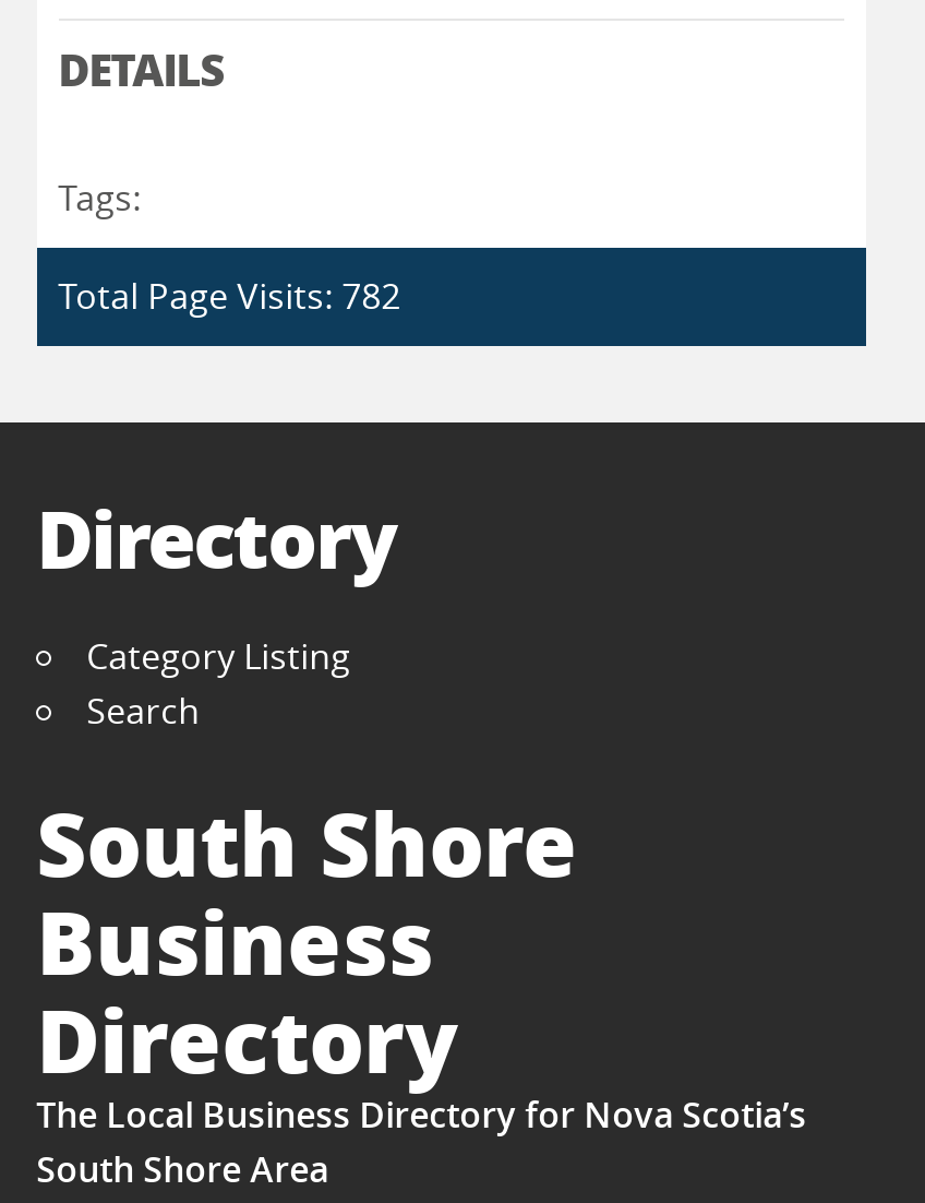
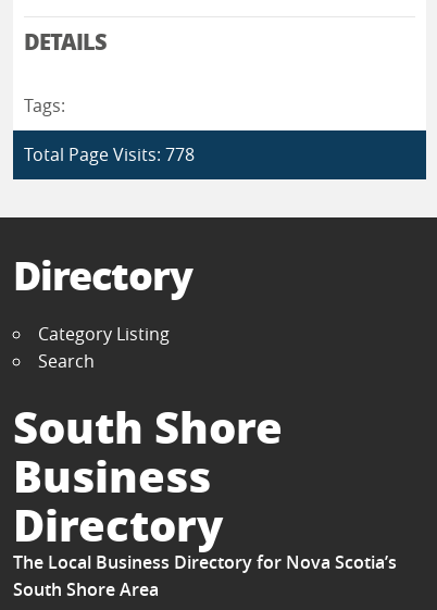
- Total Page Visits: 782
+ Total Page Visits: 778
